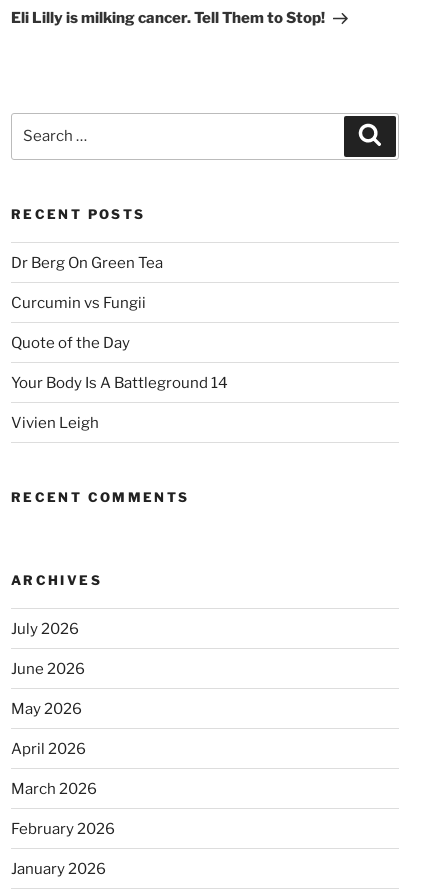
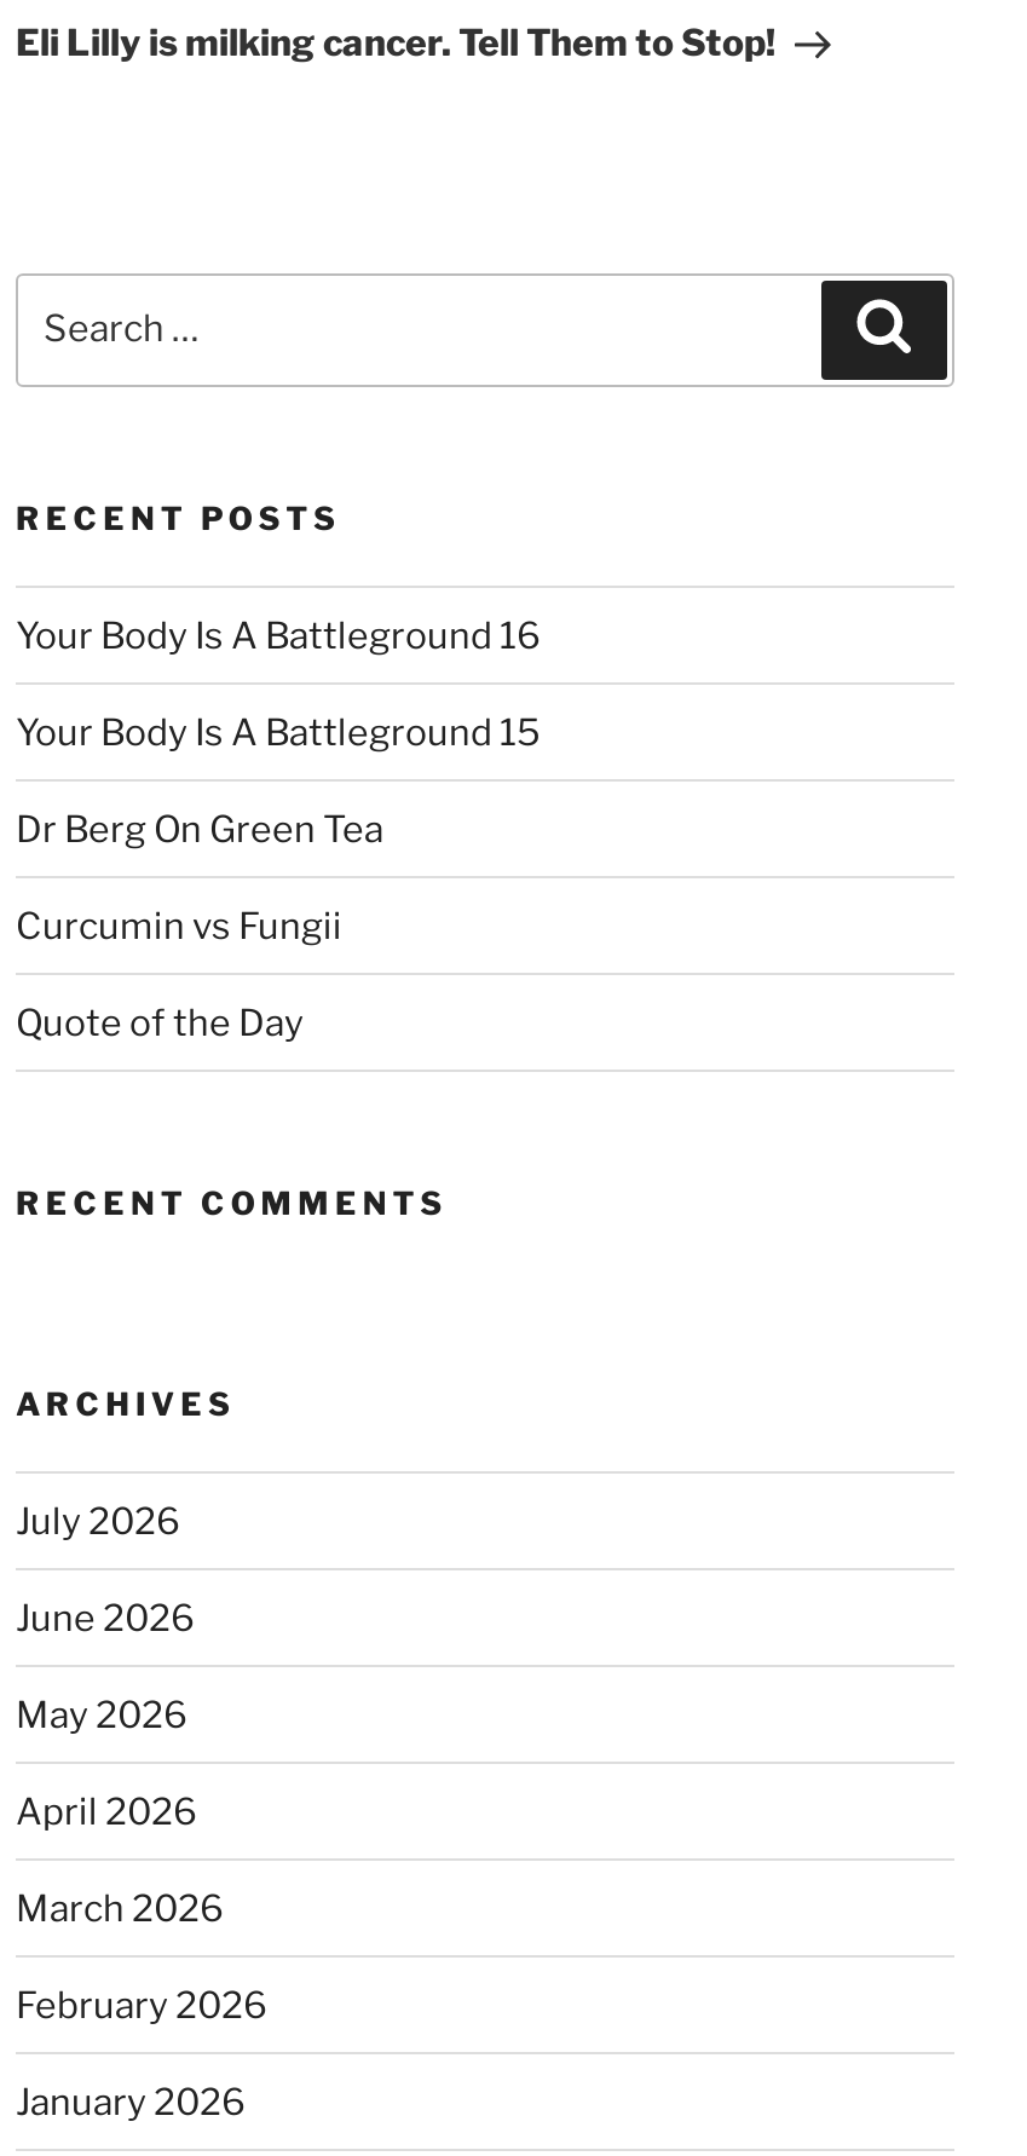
+ Your Body Is A Battleground 16
+ Your Body Is A Battleground 15

moved down: Dr Berg On Green Tea | Curcumin vs Fungii | Quote of the Day

- Your Body Is A Battleground 14
- Vivien Leigh
